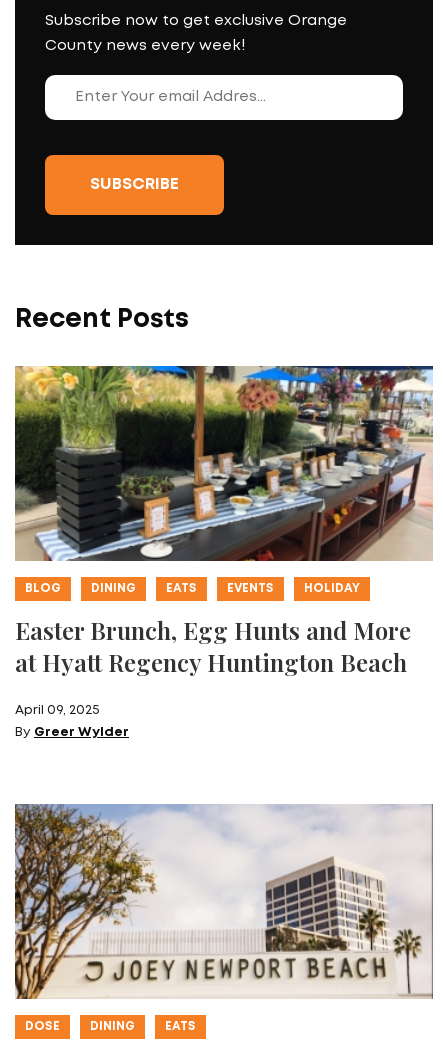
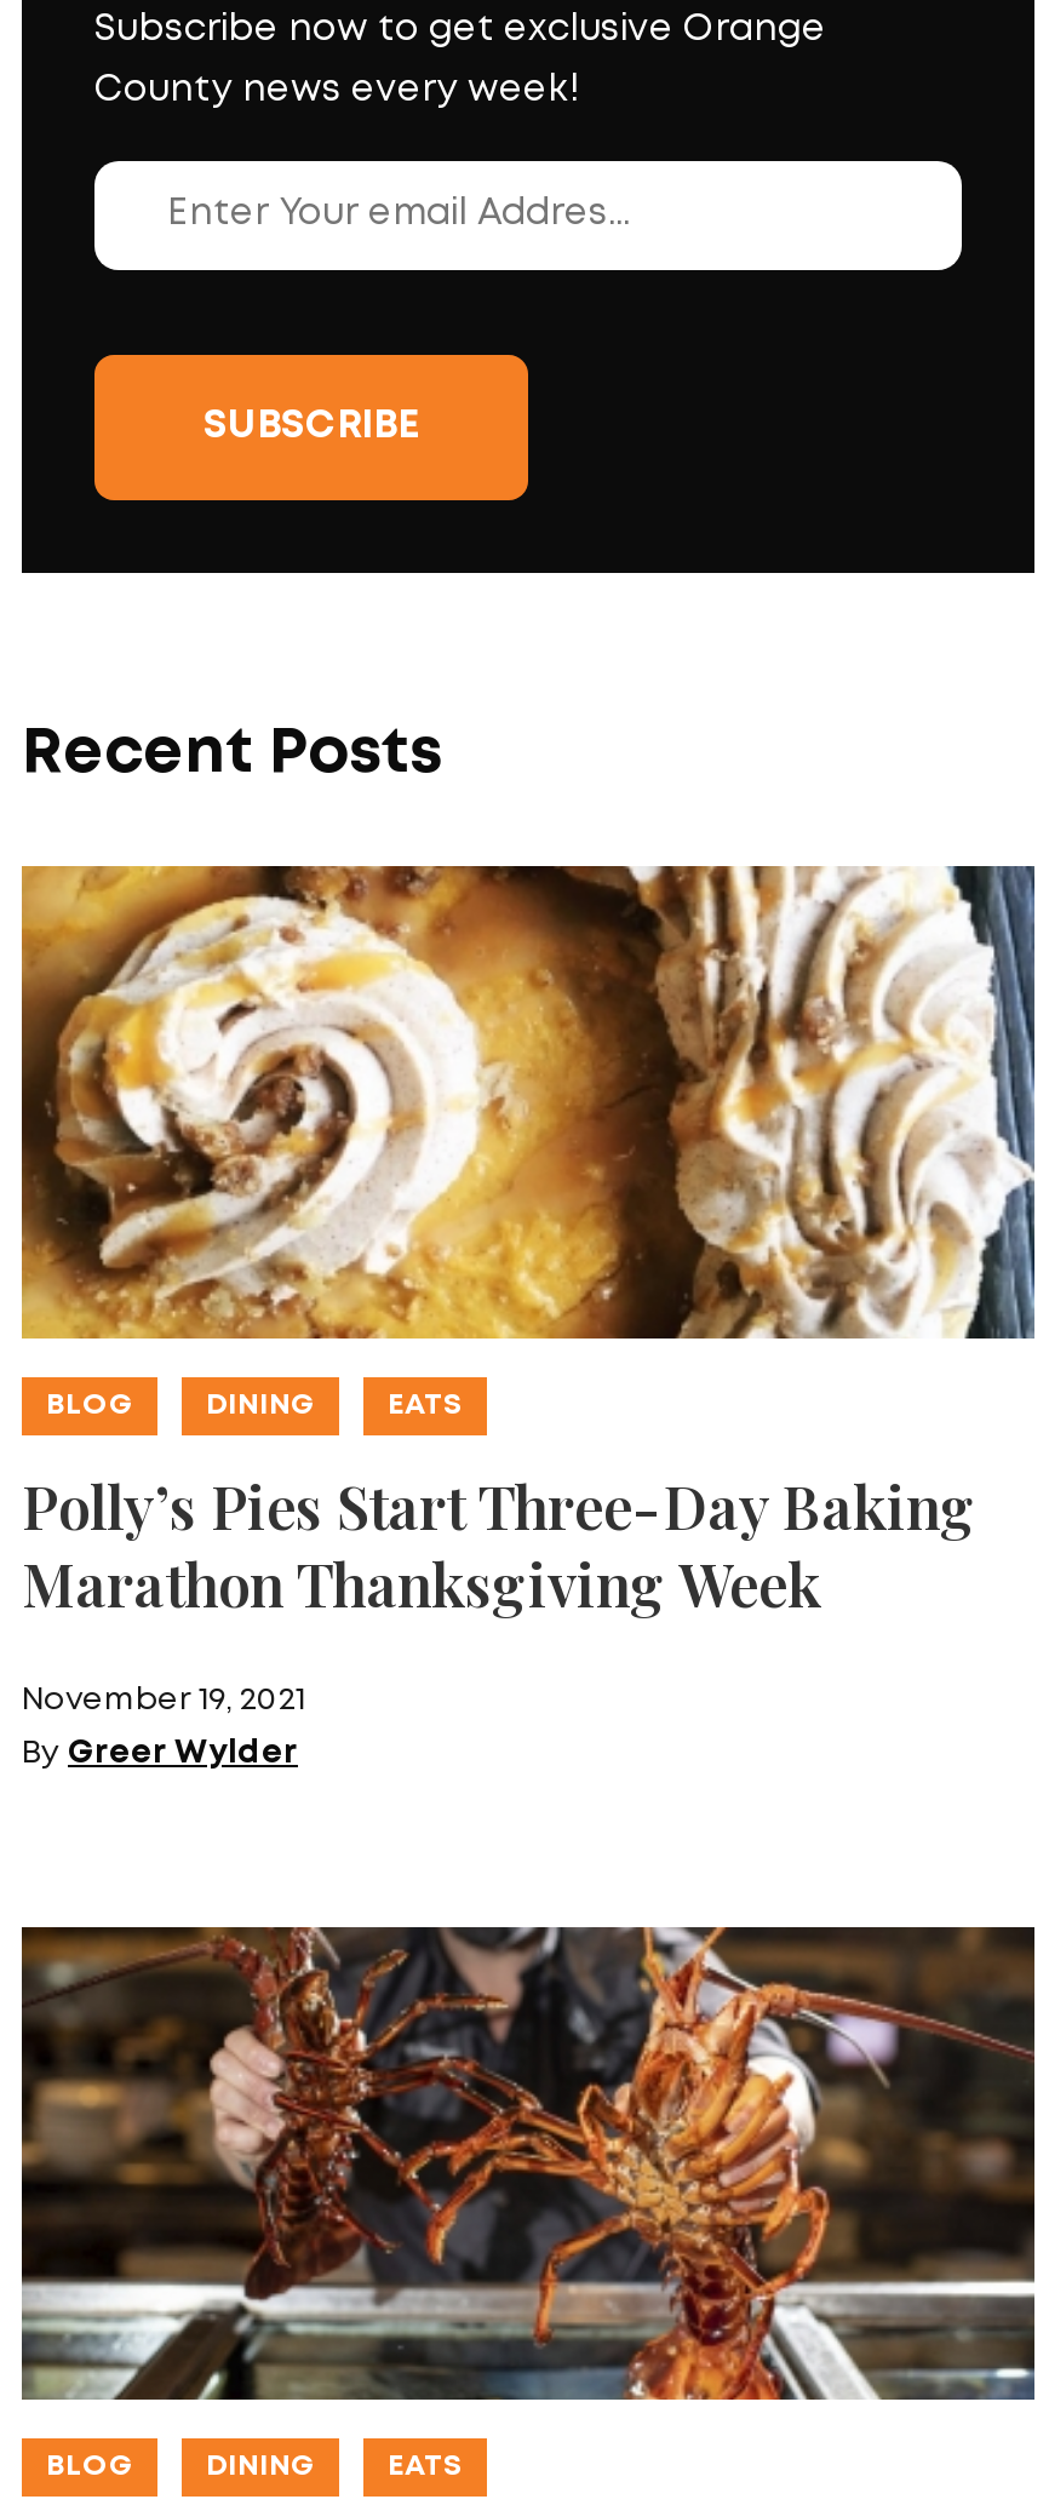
- [image]
+ [image]

- EVENTS
- HOLIDAY
- Easter Brunch, Egg Hunts and More
- at Hyatt Regency Huntington Beach
- April 09, 2025
+ Polly’s Pies Start Three-Day Baking
+ Marathon Thanksgiving Week
+ November 19, 2021

- [image]
- DOSE
+ [image]
+ BLOG
